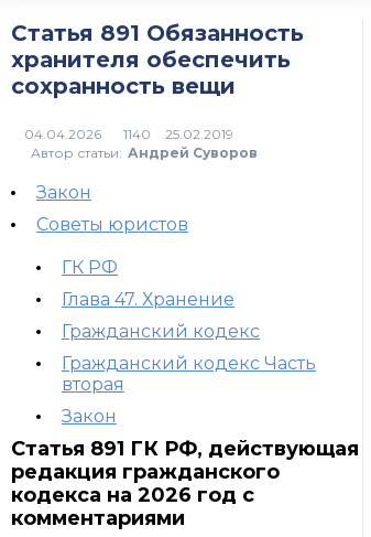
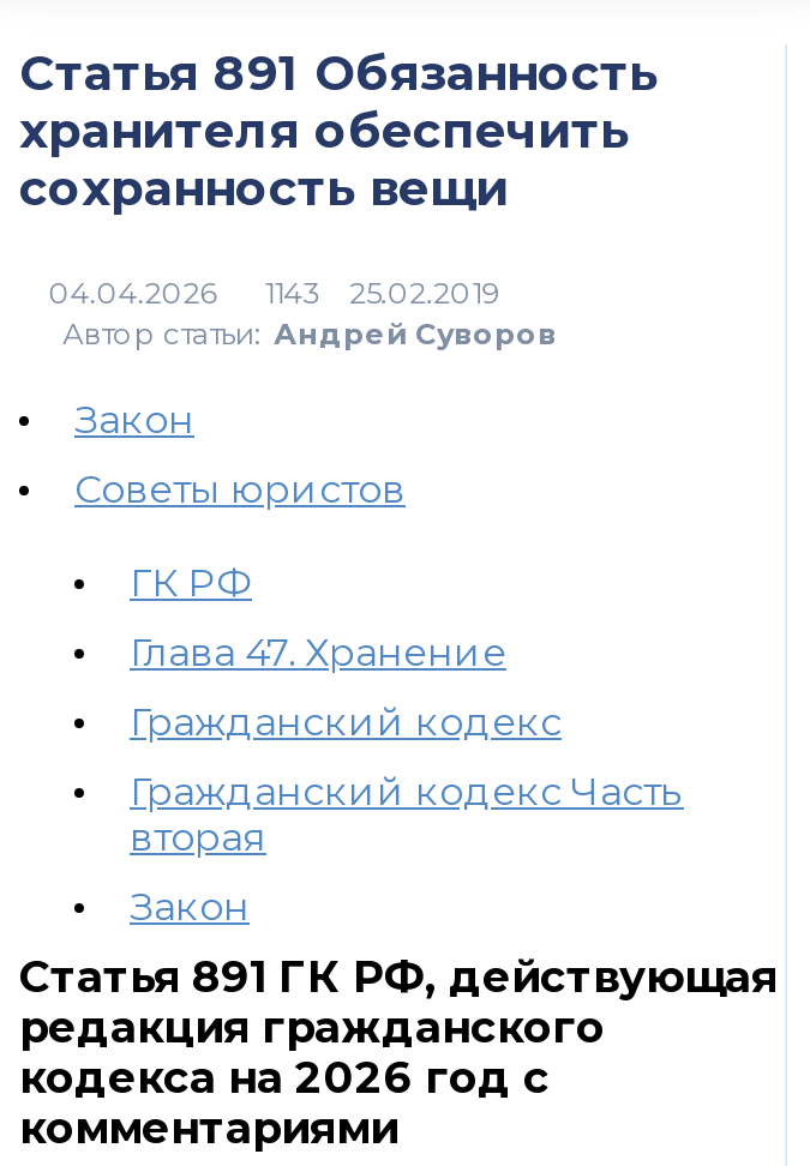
- 1140
+ 1143
